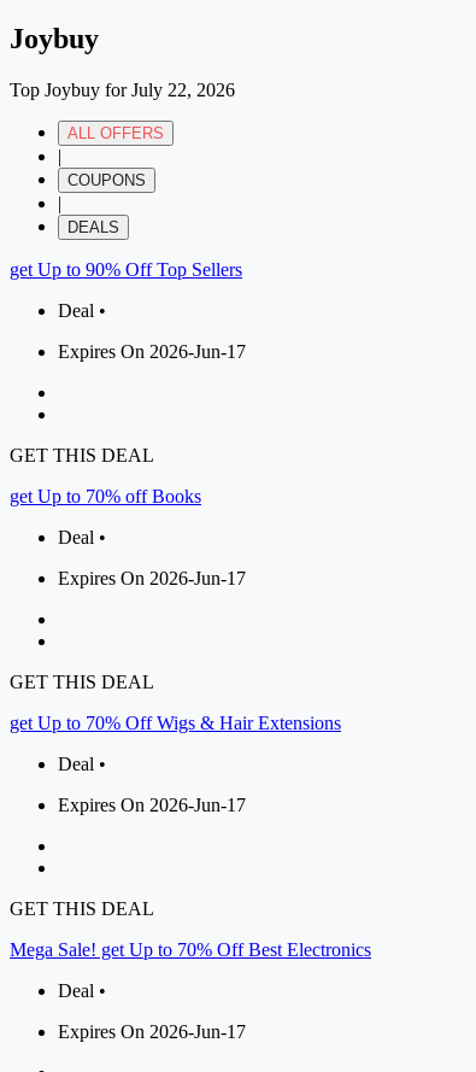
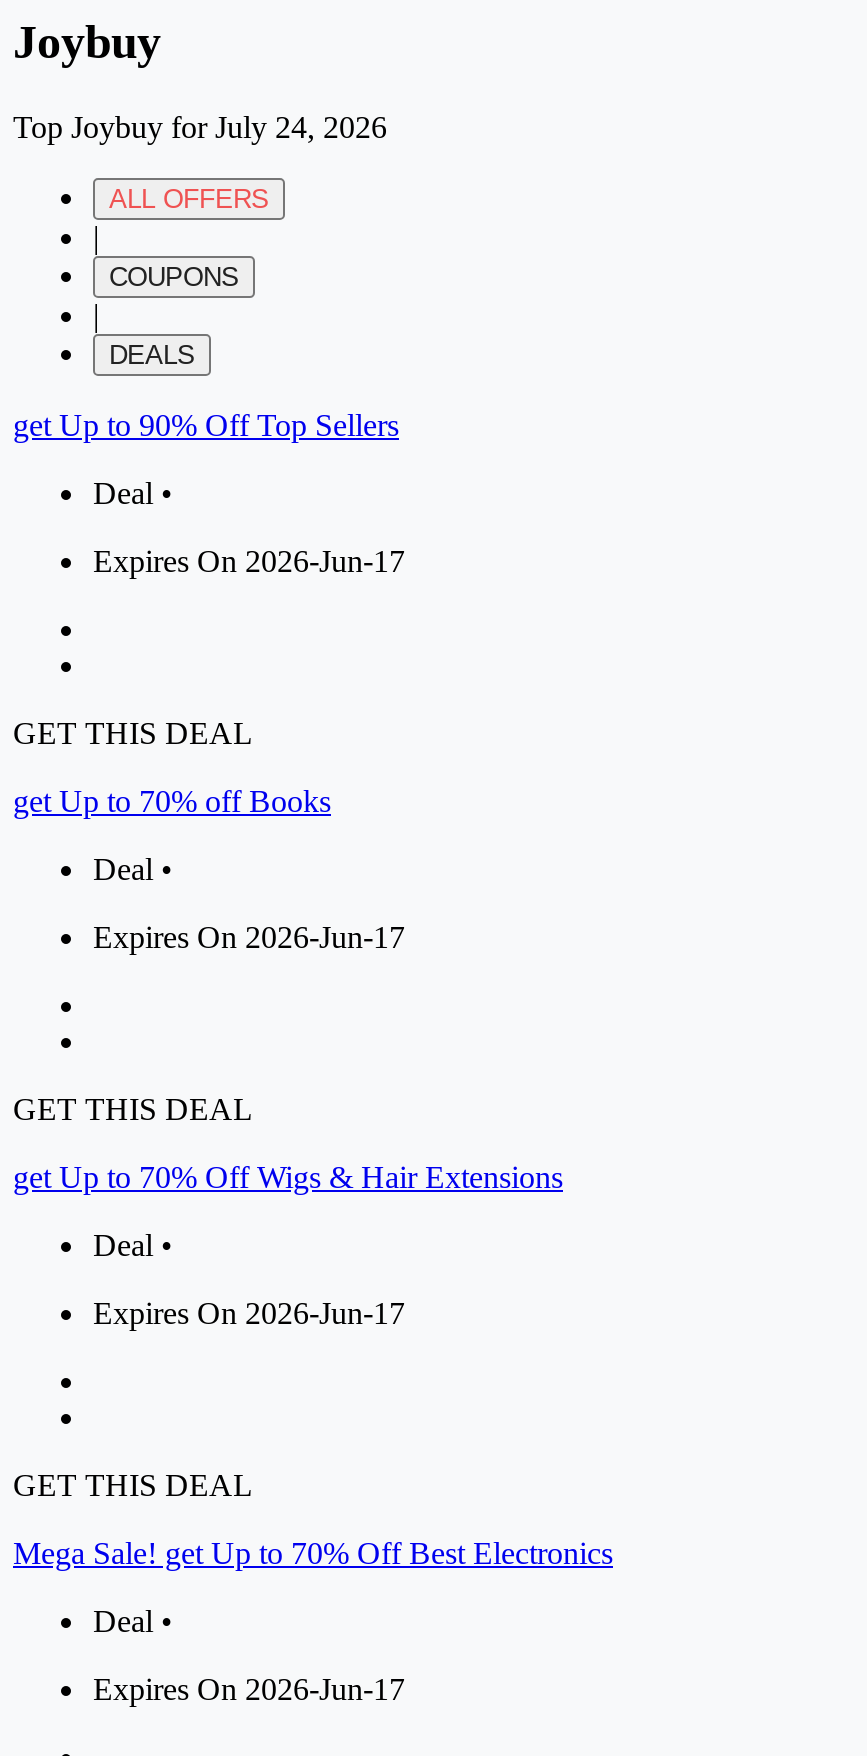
- Top Joybuy for July 22, 2026
+ Top Joybuy for July 24, 2026
